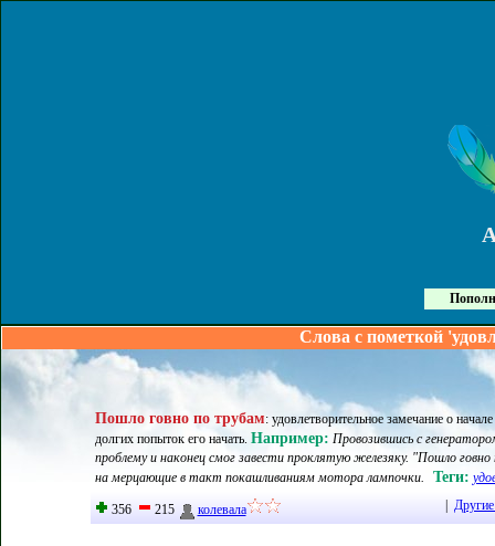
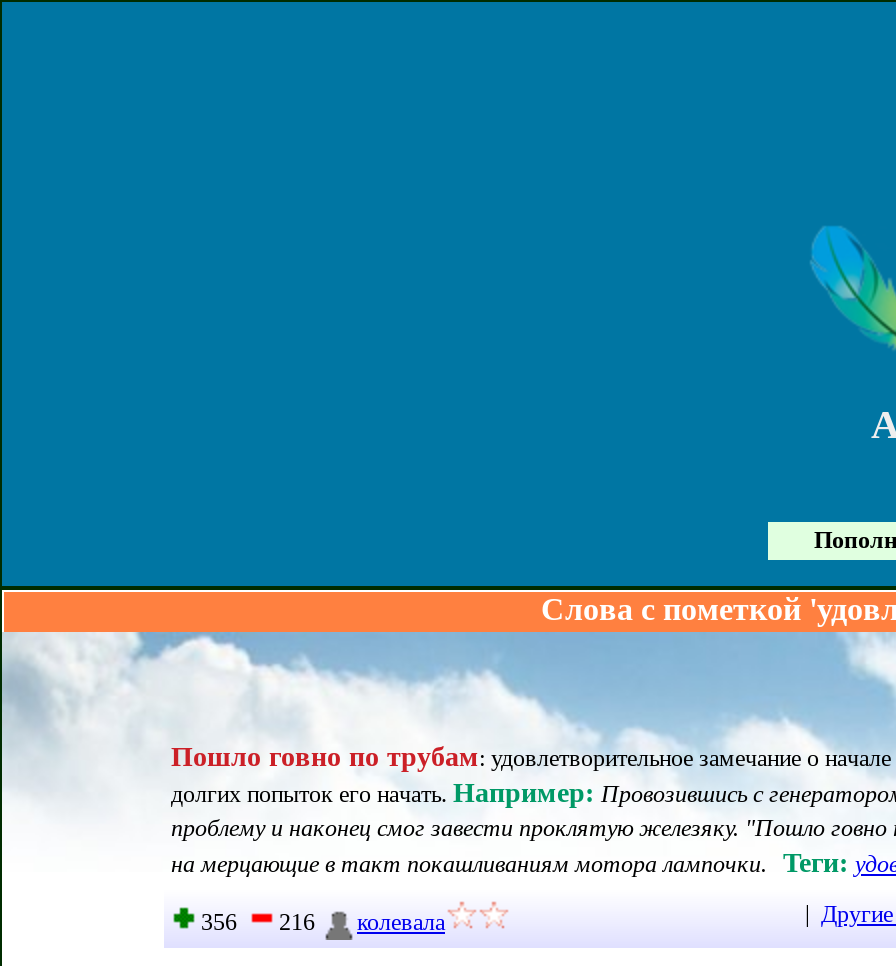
- 356 215 колевала
+ 356 216 колевала
